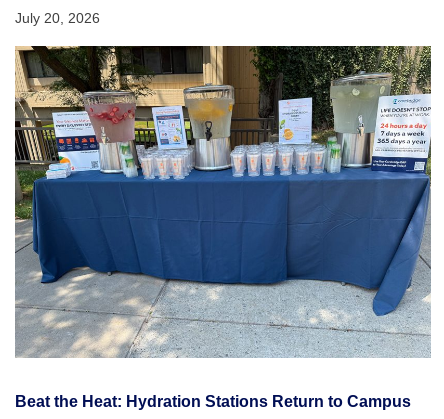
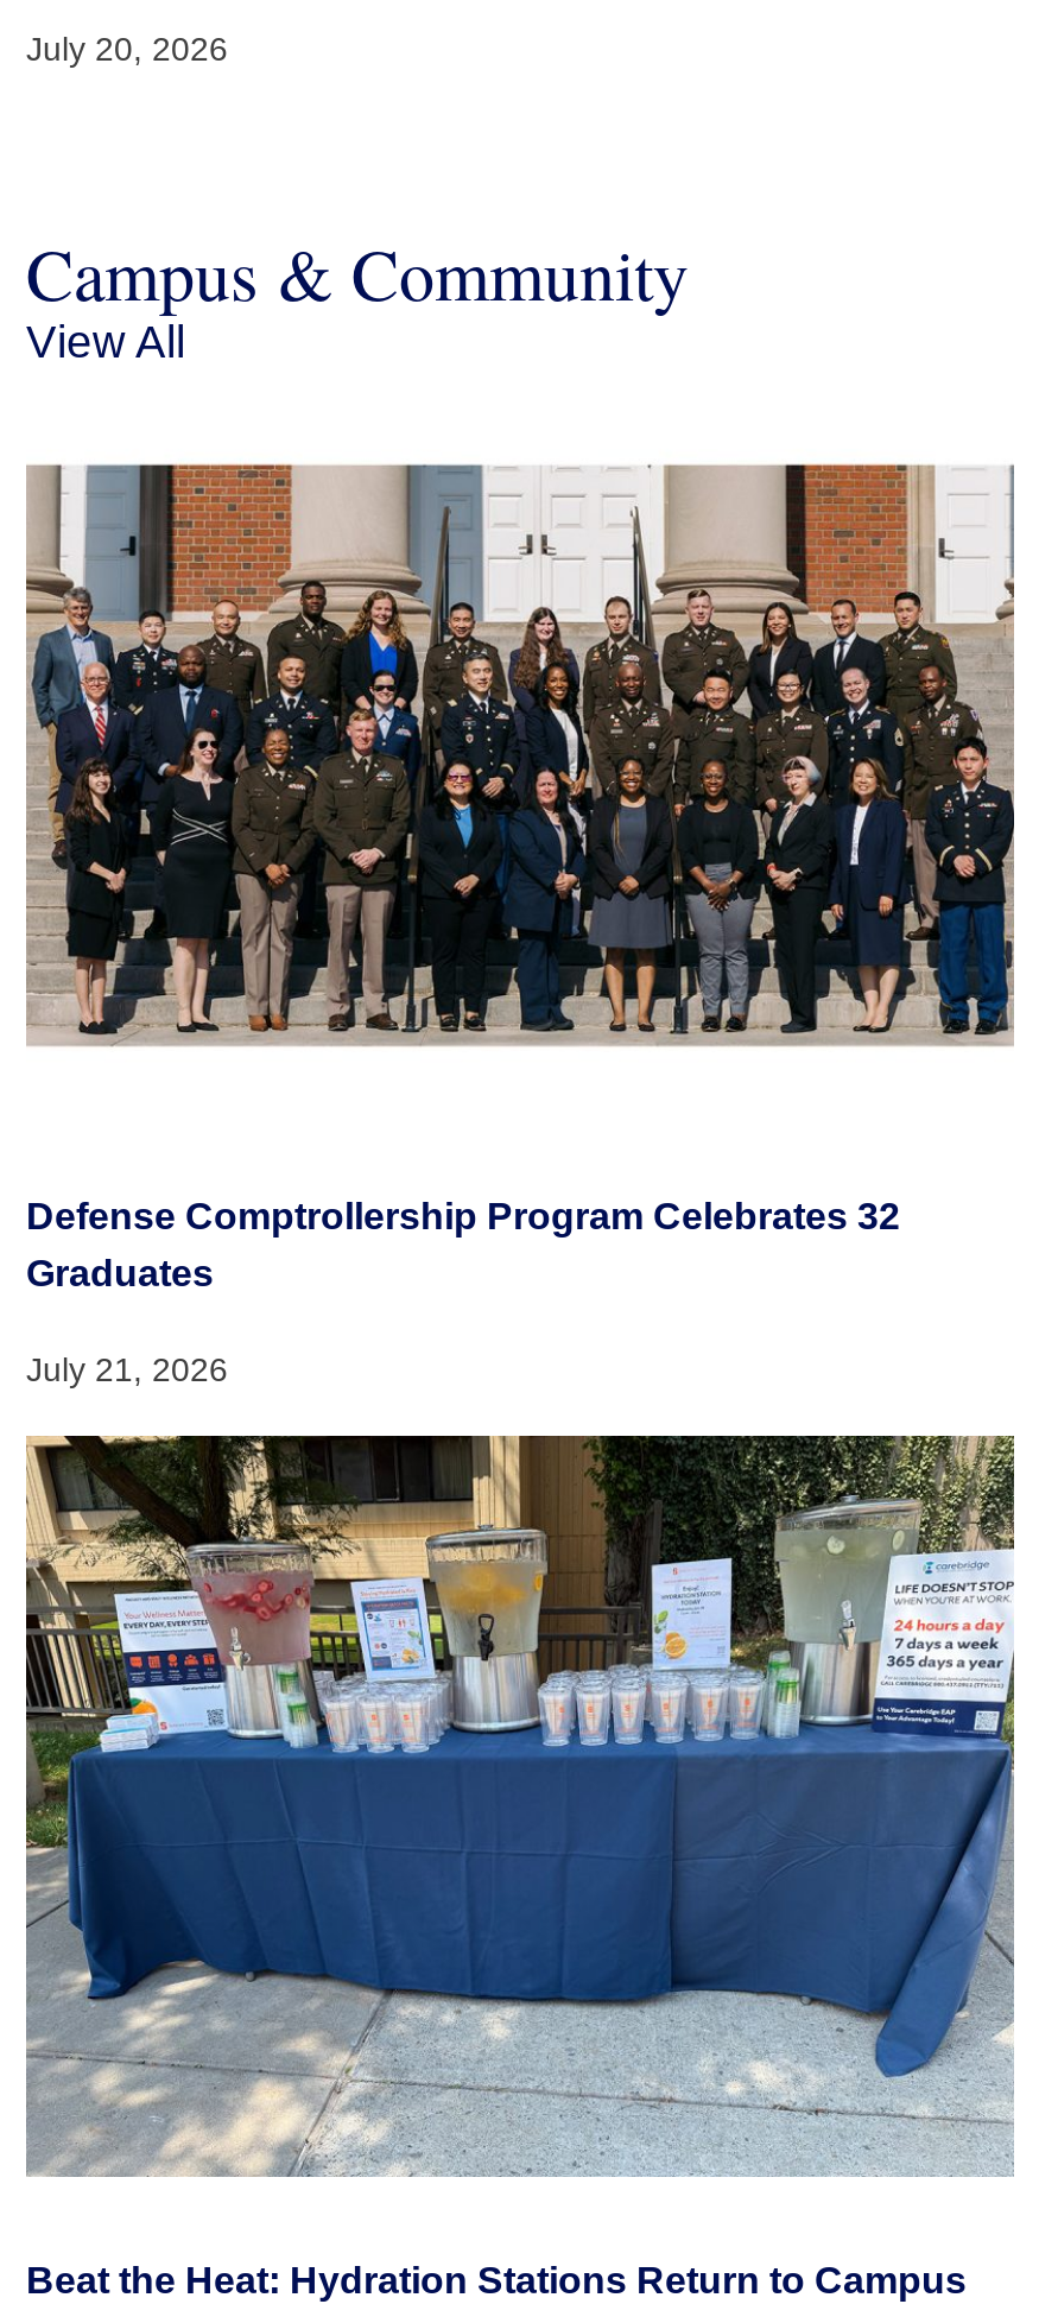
+ [image]

+ Campus & Community
+ View All

+ Defense Comptrollership Program Celebrates 32
+ Graduates
+ July 21, 2026
